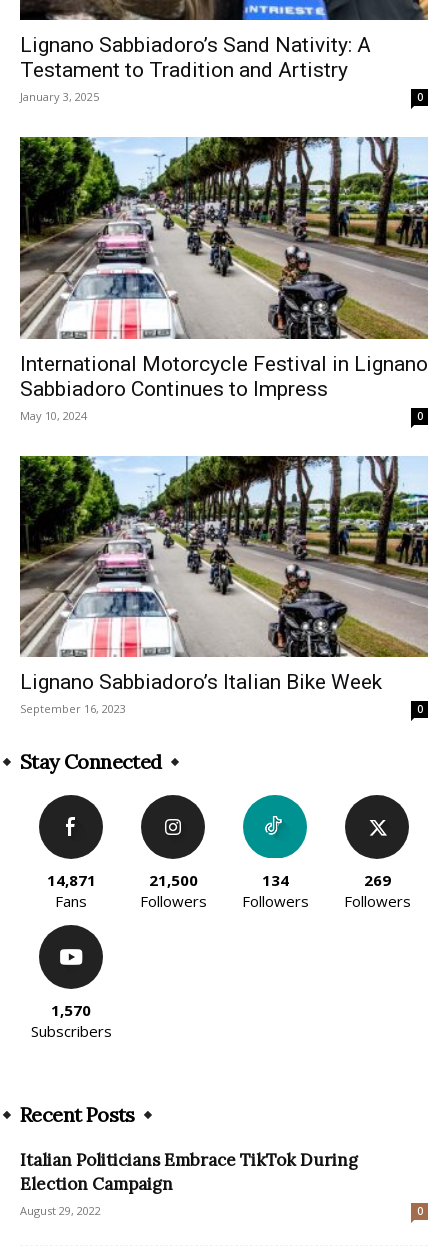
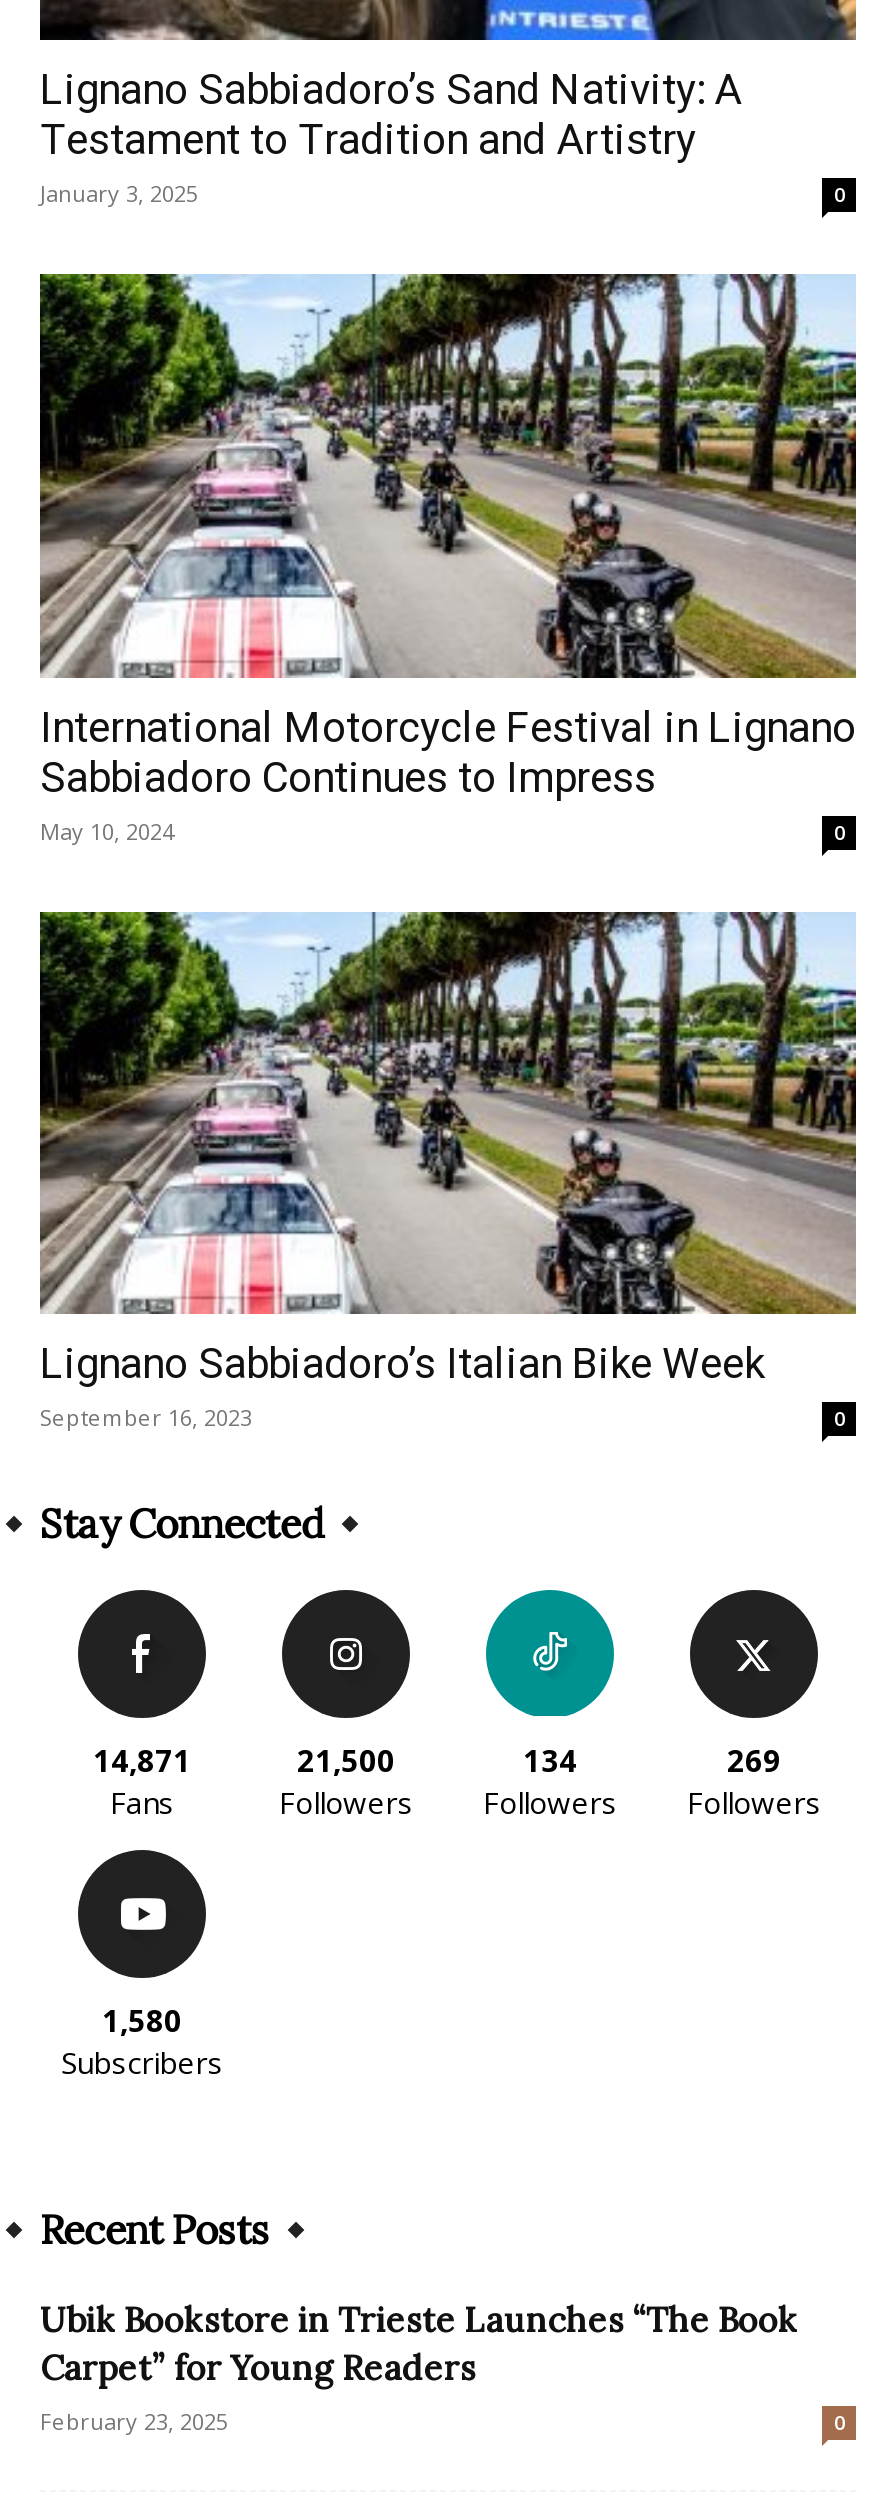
- 1,570
+ 1,580

- Italian Politicians Embrace TikTok During
- Election Campaign
- August 29, 2022
+ Ubik Bookstore in Trieste Launches “The Book
+ Carpet” for Young Readers
+ February 23, 2025
